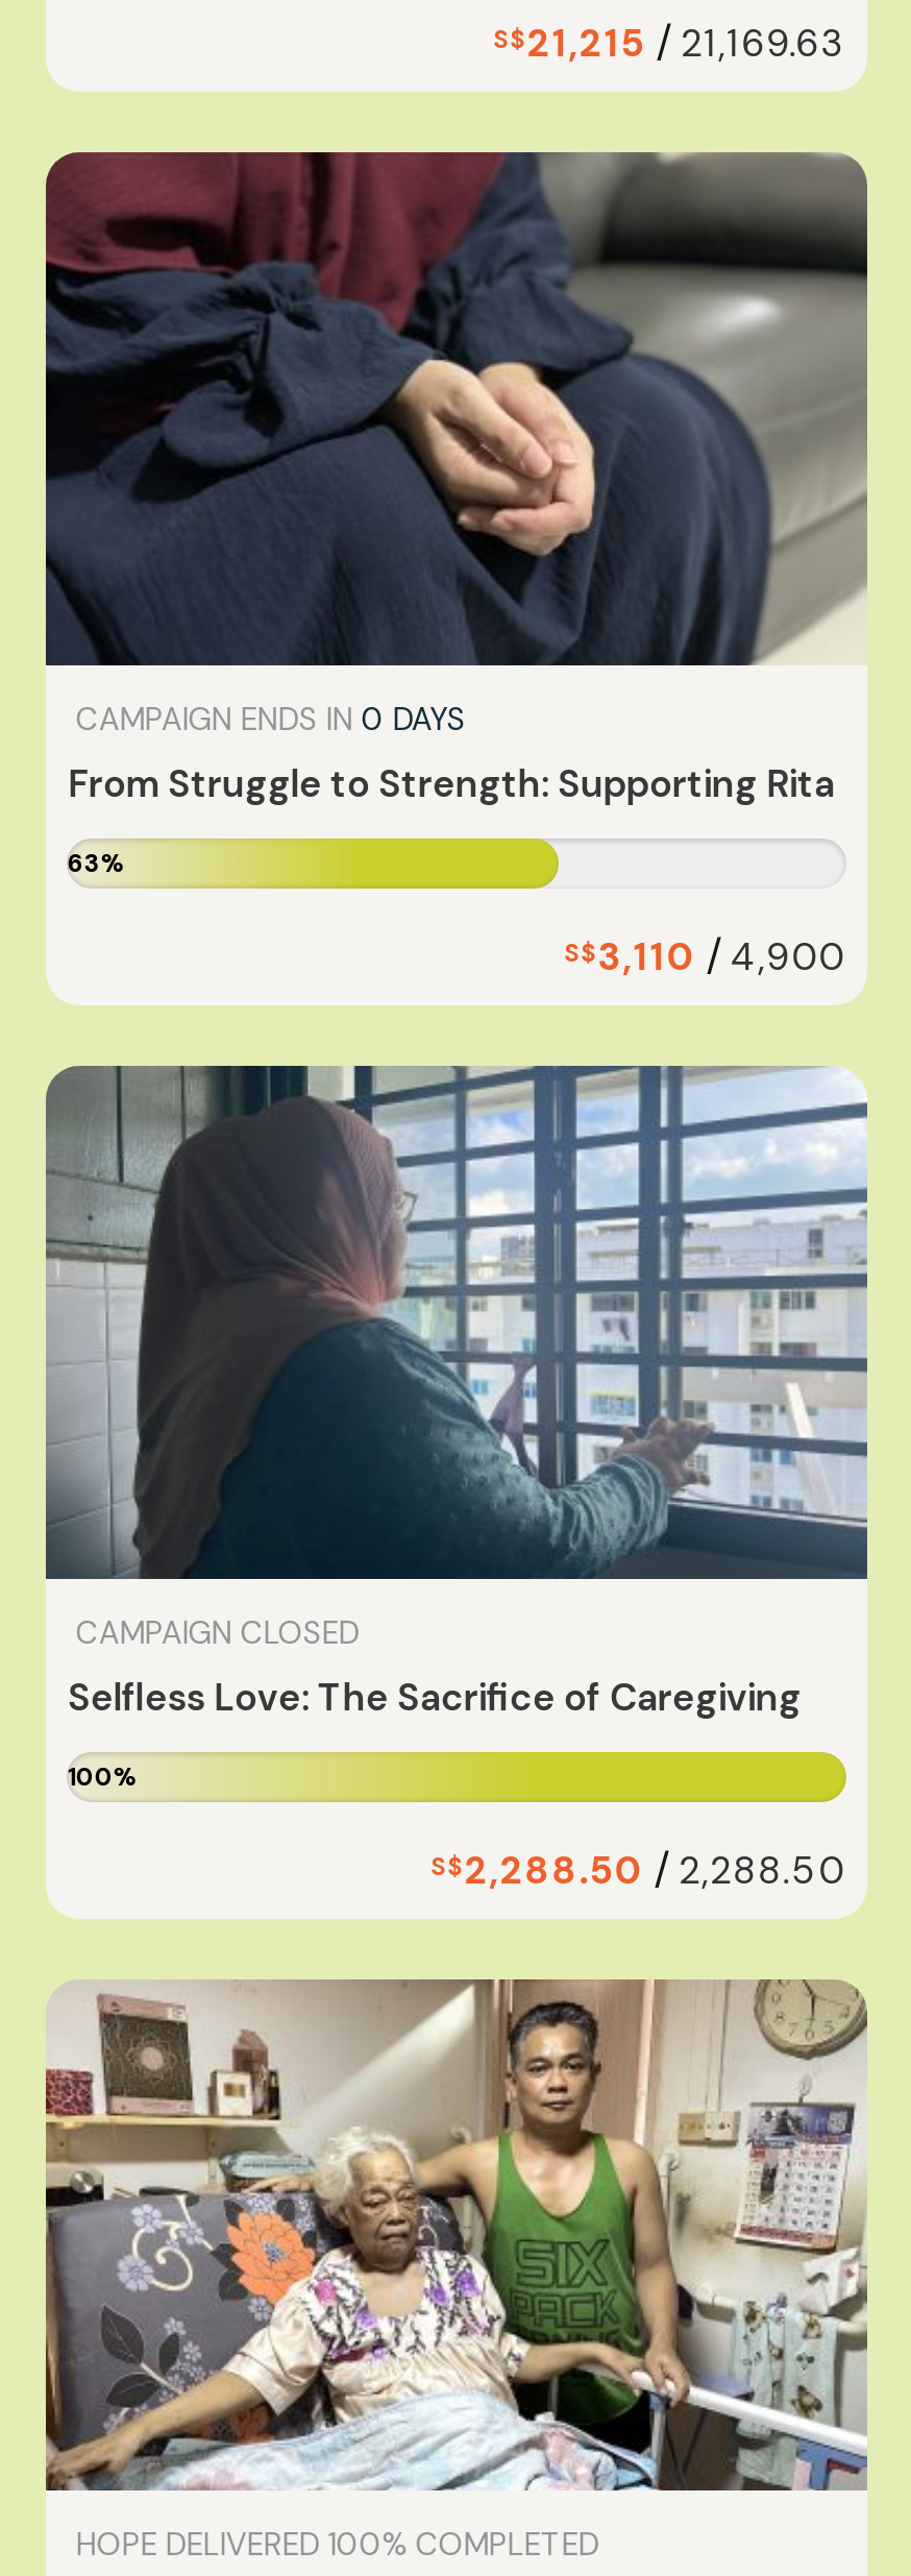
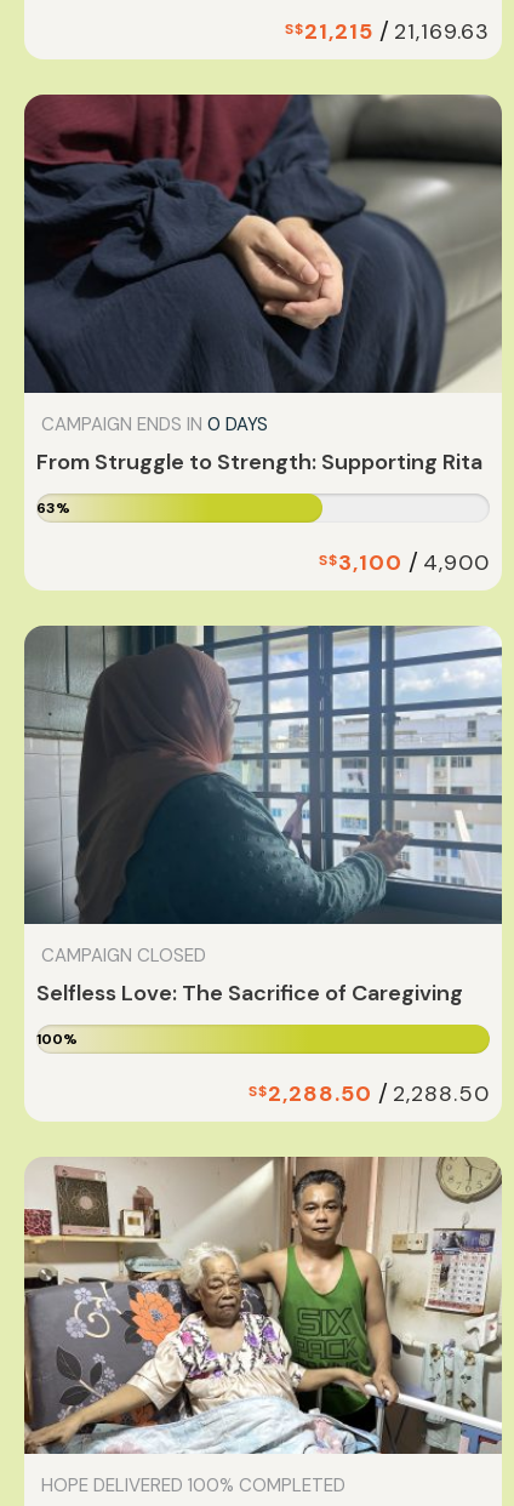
- S$3,110 / 4,900
+ S$3,100 / 4,900
